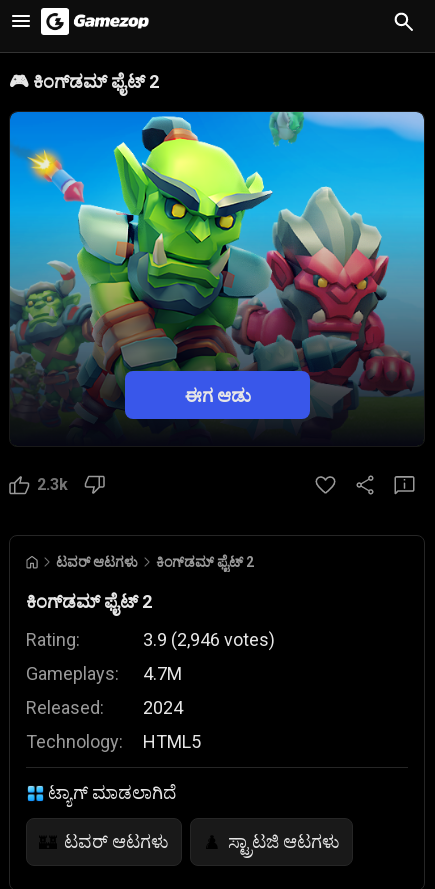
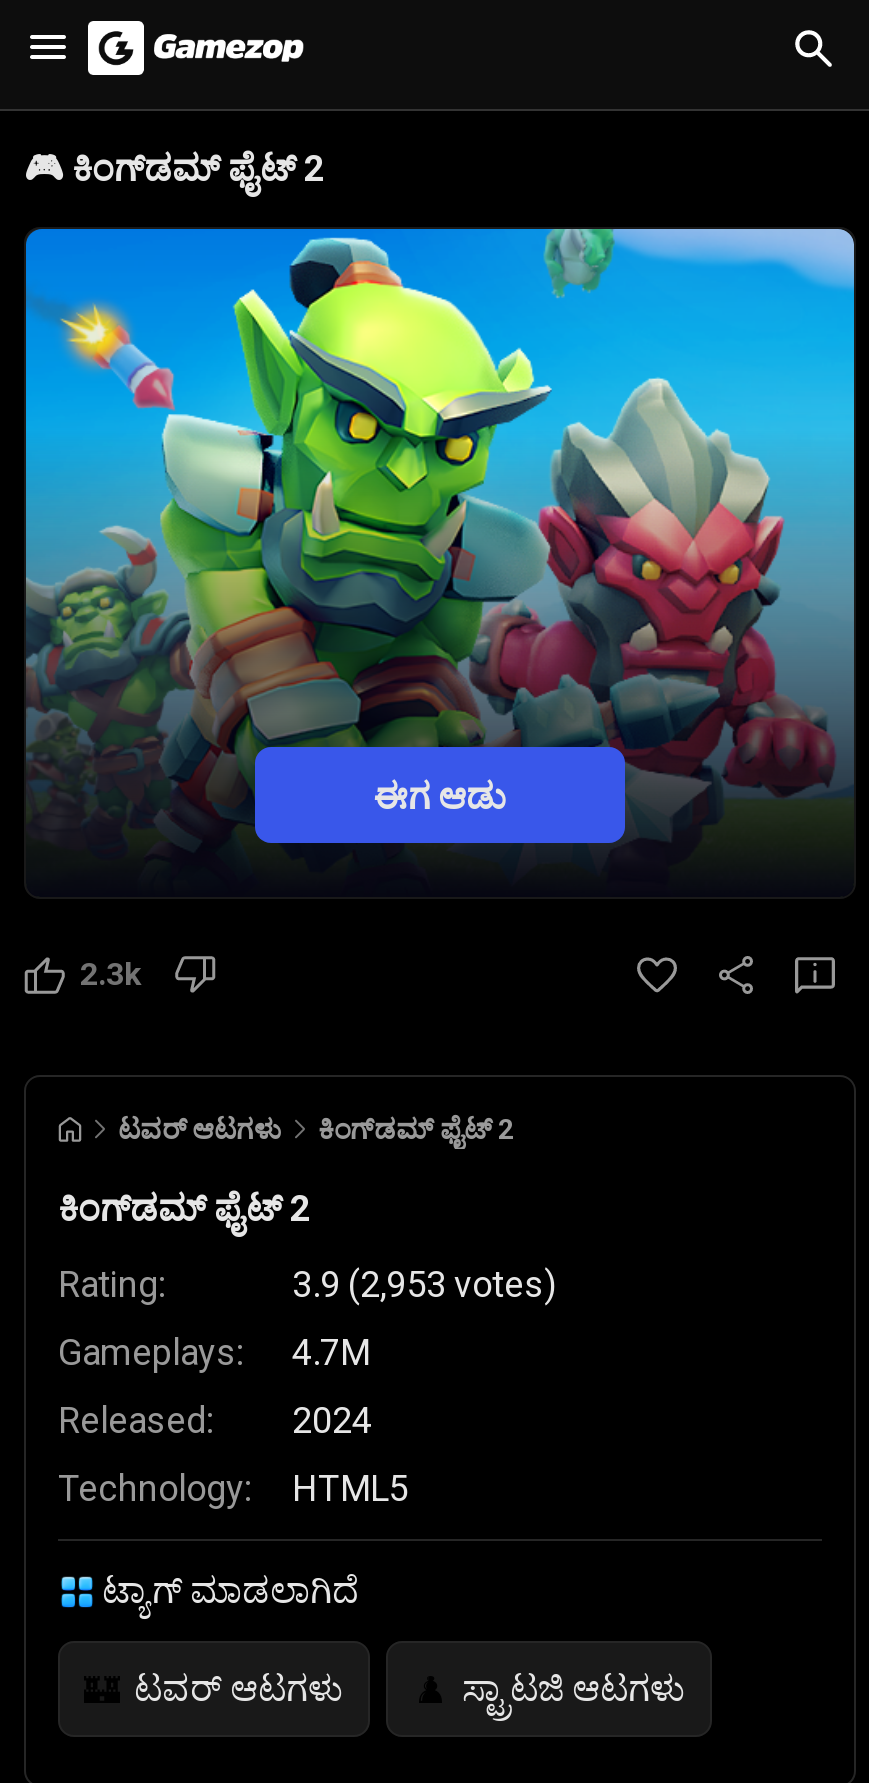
- 3.9 (2,946 votes)
+ 3.9 (2,953 votes)
